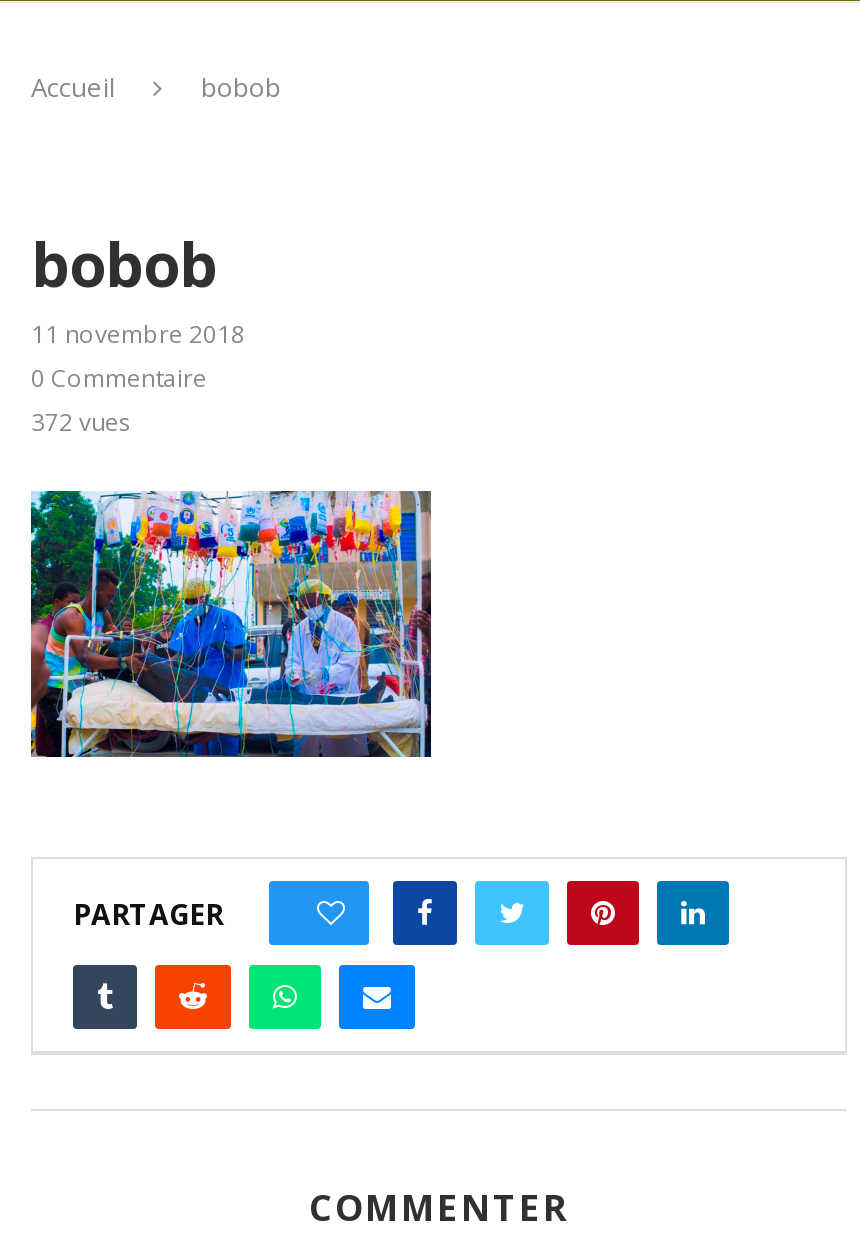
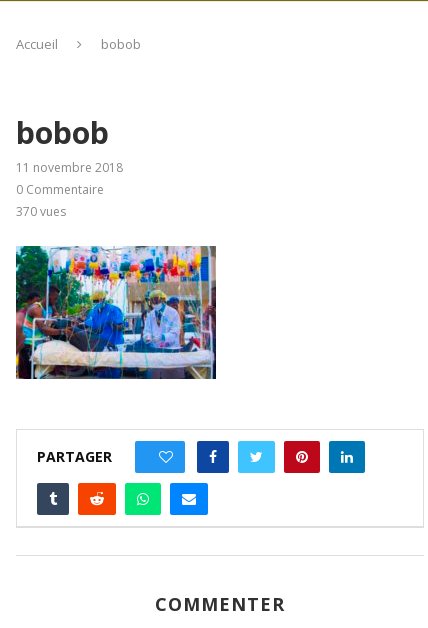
- 372 vues
+ 370 vues
